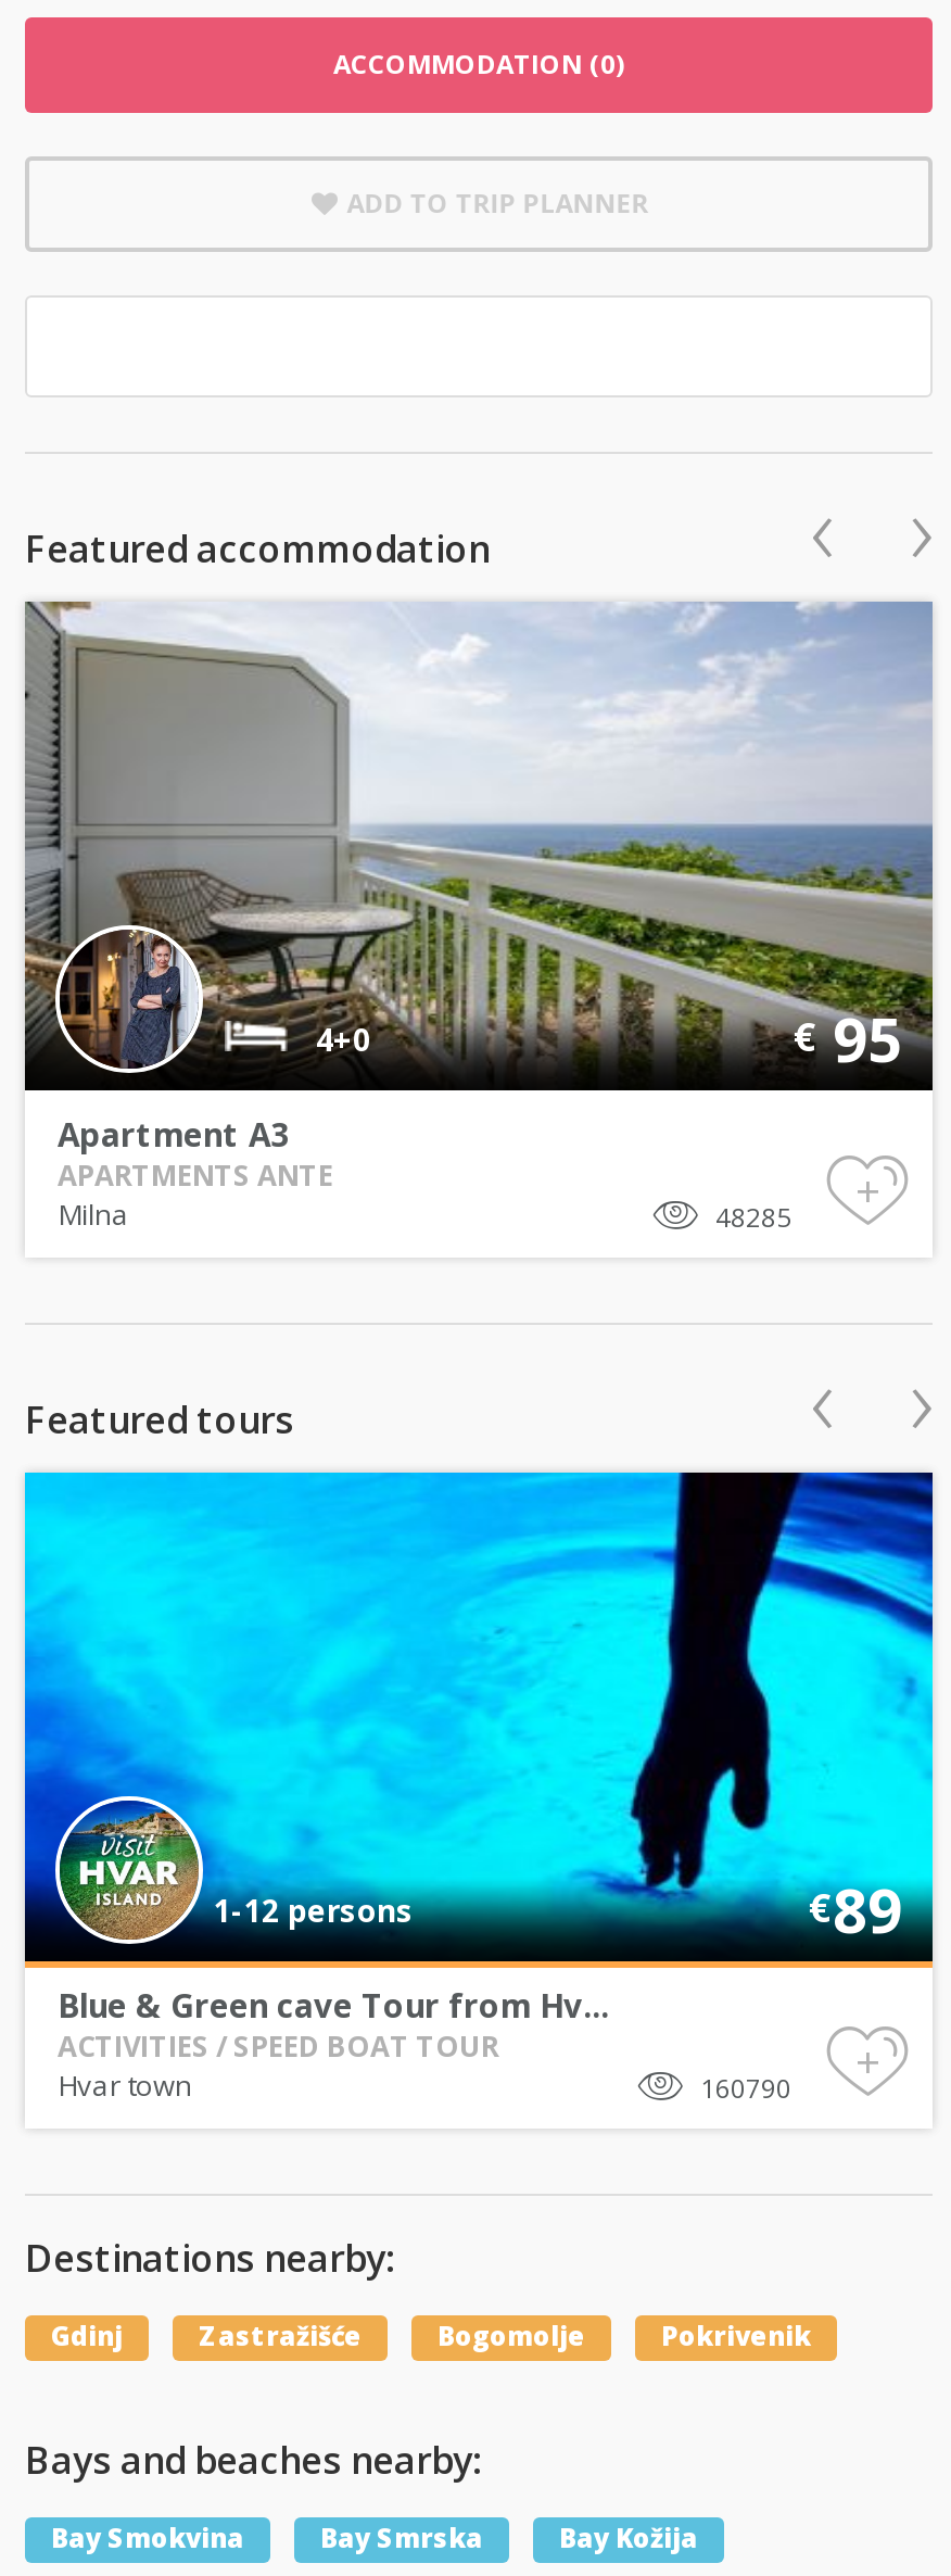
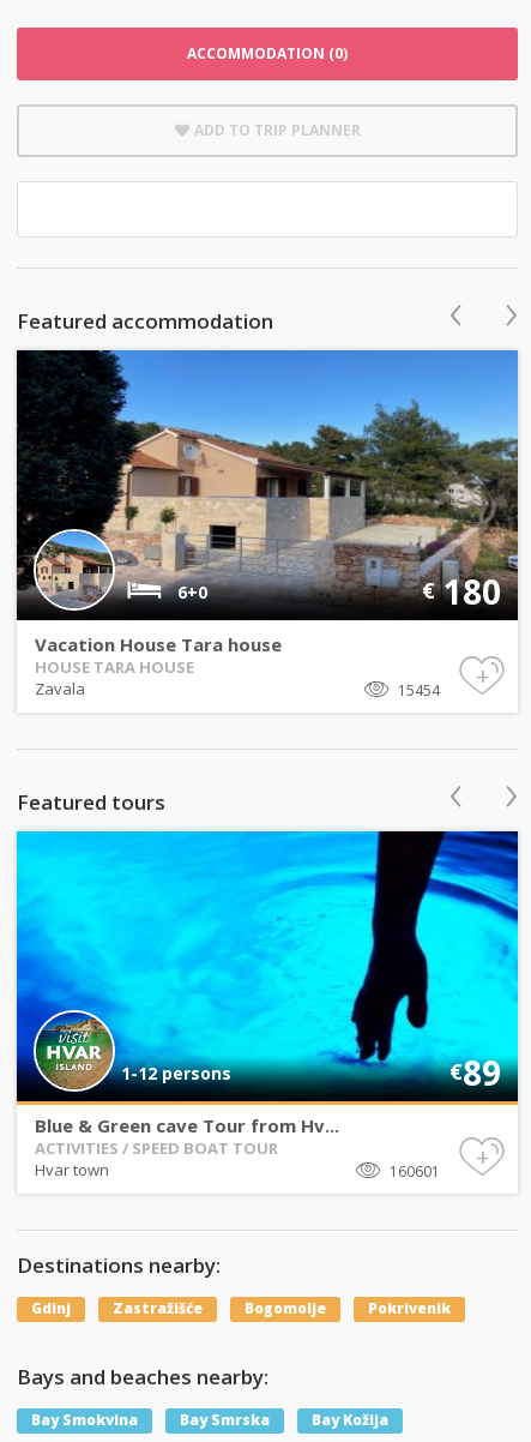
- [image]
- 4+0
- €95
- Apartment A3
- APARTMENTS ANTE
- 48285
- Milna
+ [image]
+ 6+0
+ €180
+ Vacation House Tara house
+ HOUSE TARA HOUSE
+ 15454
+ Zavala

- 160790
+ 160601
